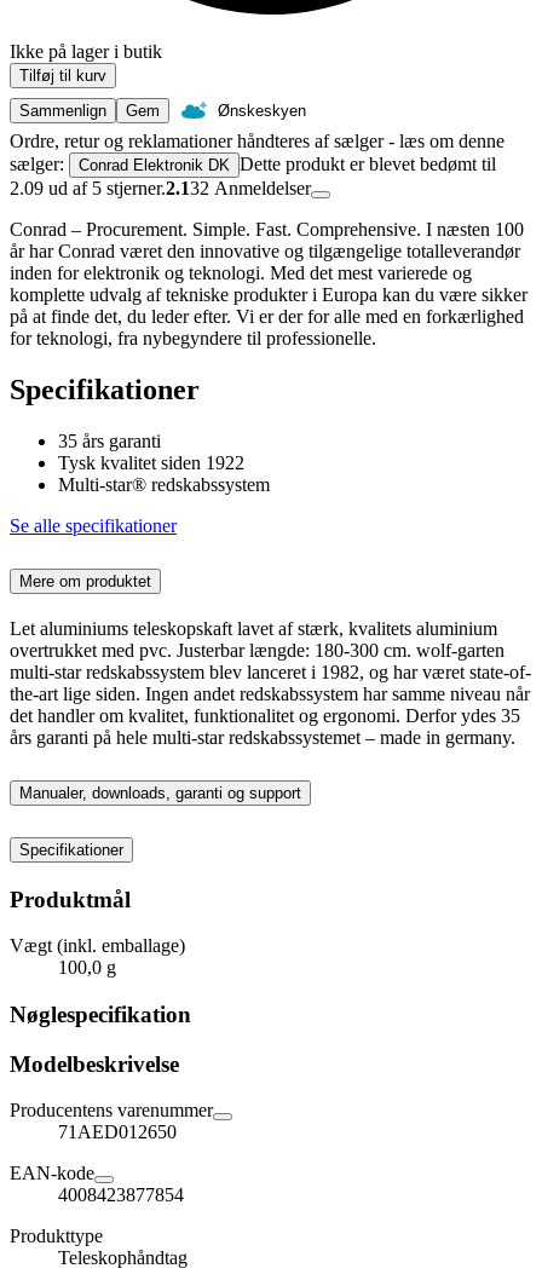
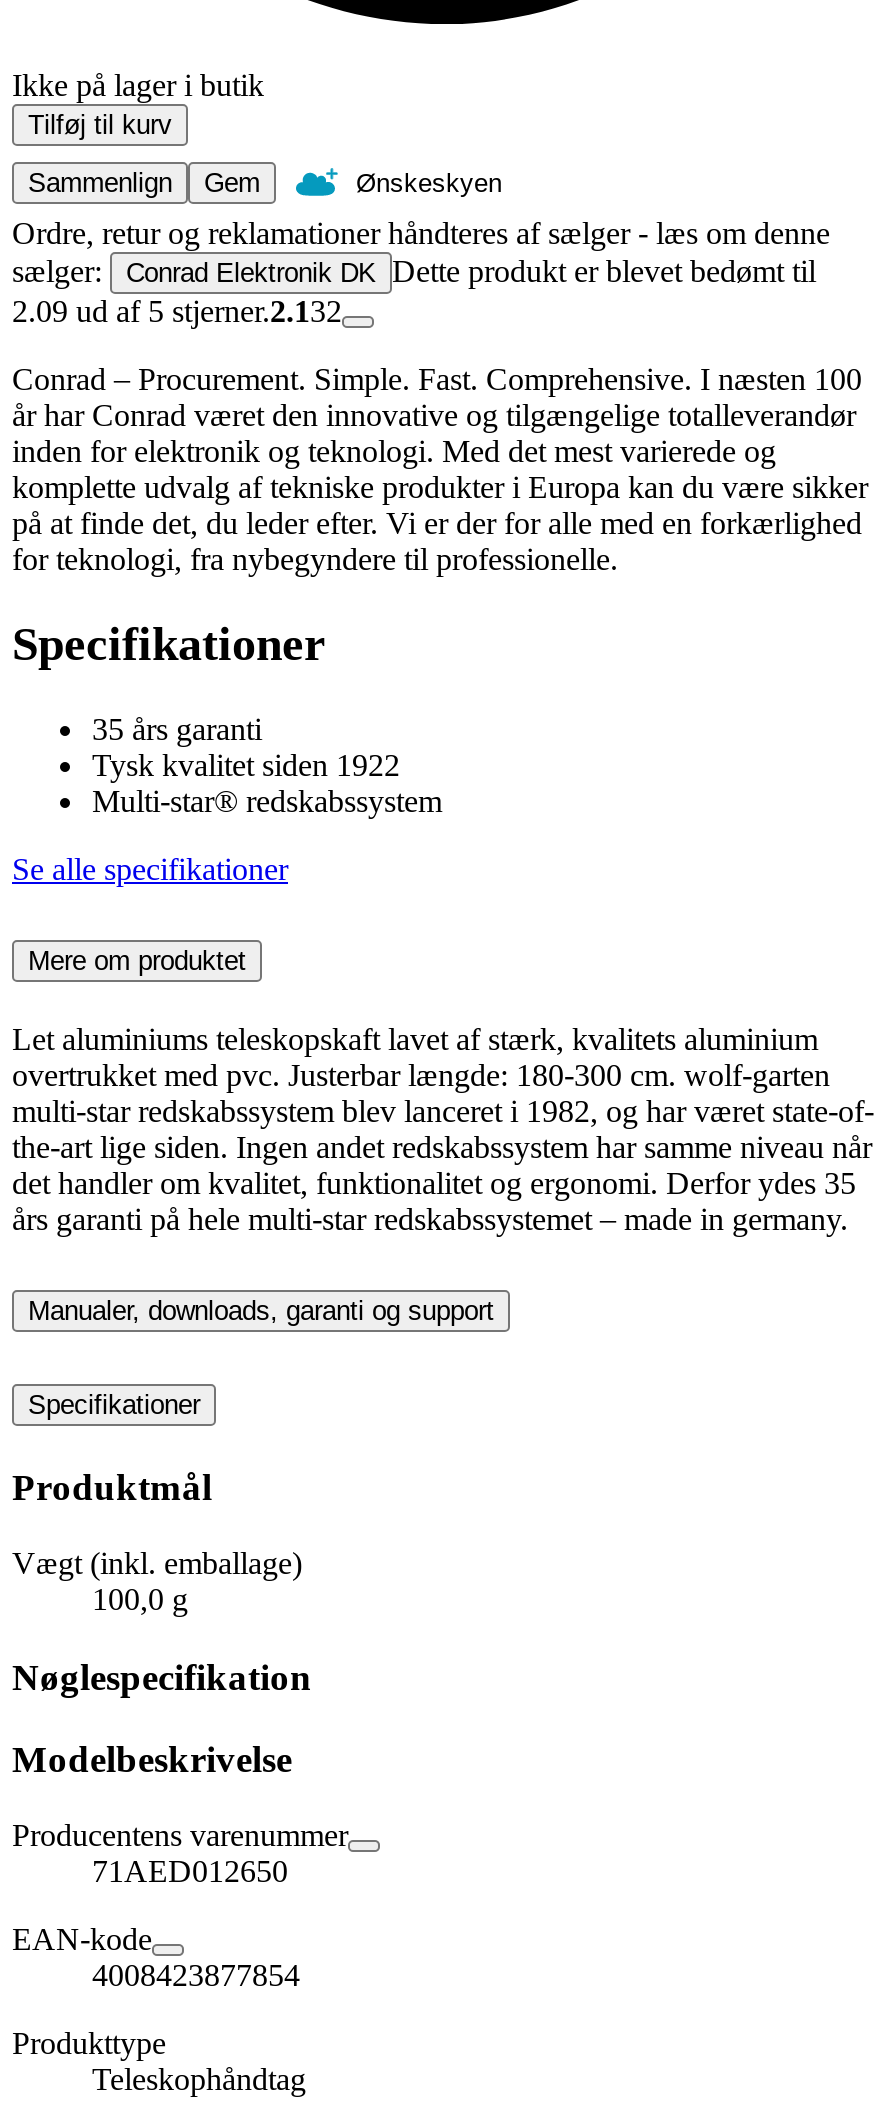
- 2.09 ud af 5 stjerner.2.132 Anmeldelser
+ 2.09 ud af 5 stjerner.2.132
